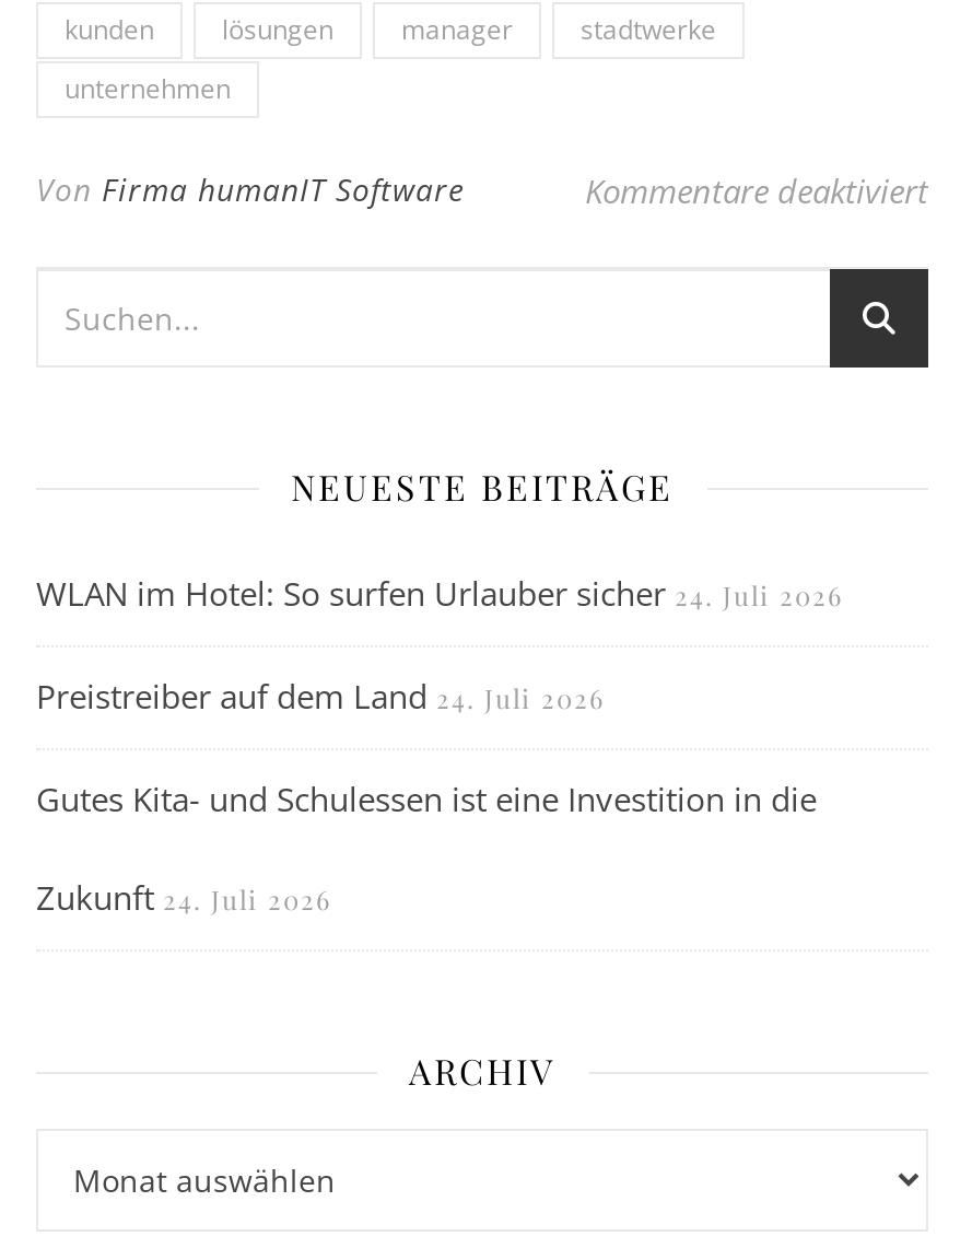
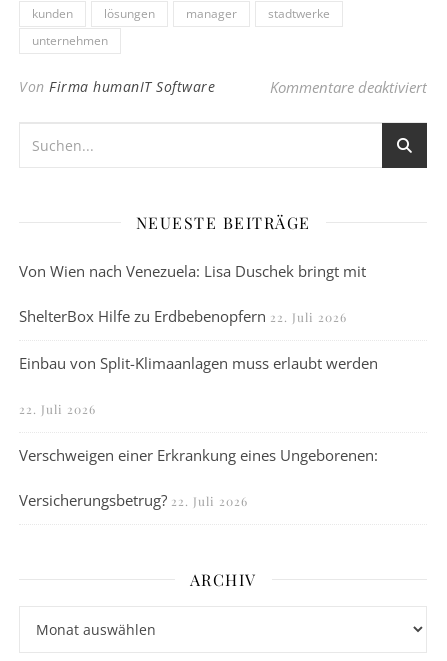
- WLAN im Hotel: So surfen Urlauber sicher 24. Juli 2026
- Preistreiber auf dem Land 24. Juli 2026
- Gutes Kita- und Schulessen ist eine Investition in die
- Zukunft 24. Juli 2026
+ Von Wien nach Venezuela: Lisa Duschek bringt mit
+ ShelterBox Hilfe zu Erdbebenopfern 22. Juli 2026
+ Einbau von Split-Klimaanlagen muss erlaubt werden
+ 22. Juli 2026
+ Verschweigen einer Erkrankung eines Ungeborenen:
+ Versicherungsbetrug? 22. Juli 2026
